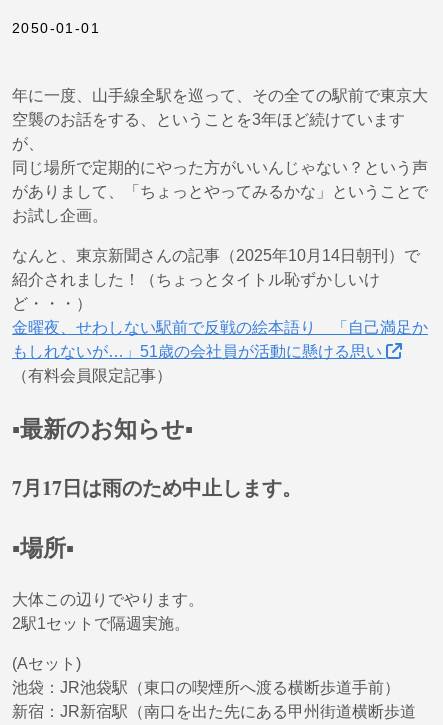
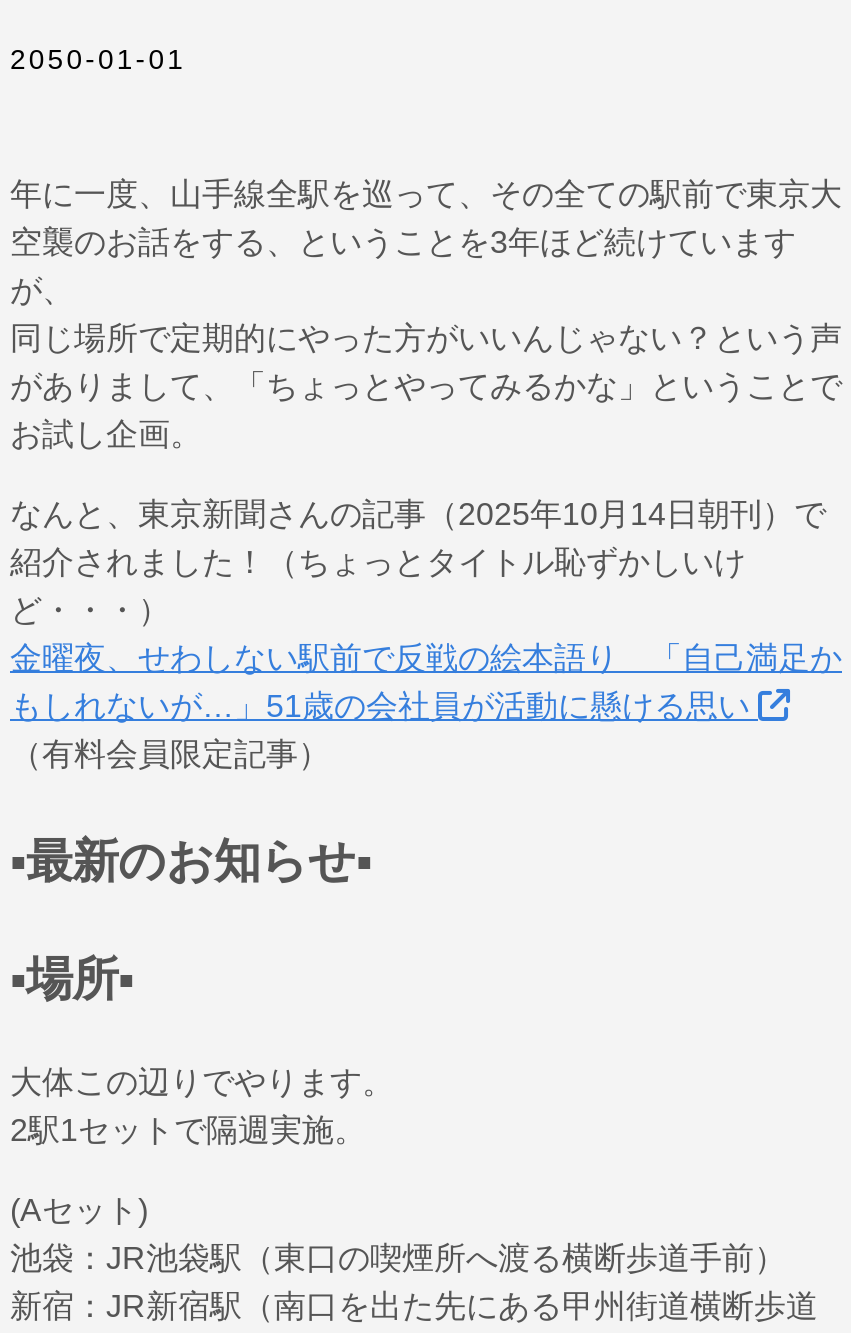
- 7月17日は雨のため中止します。
